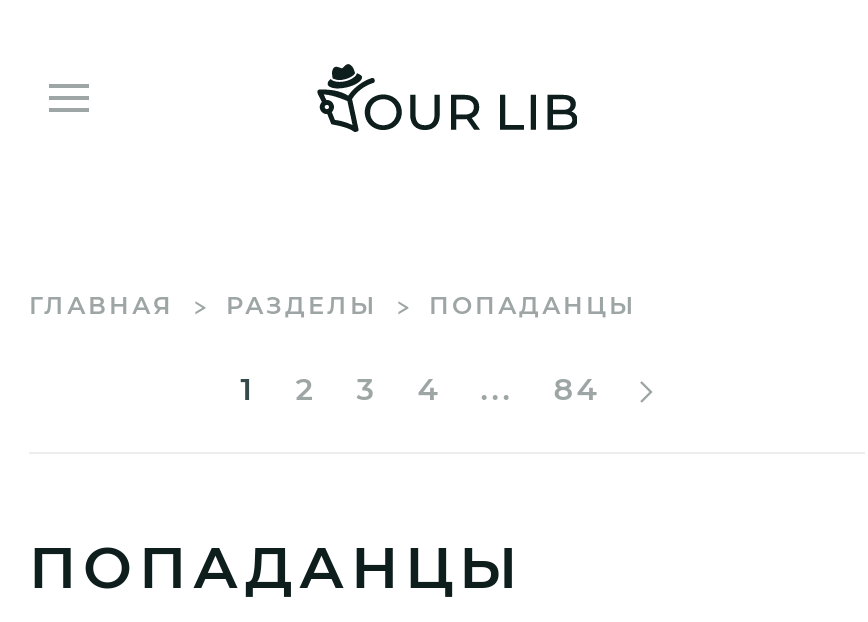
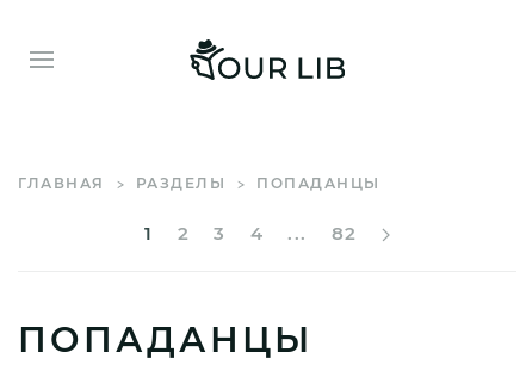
- 84
+ 82
